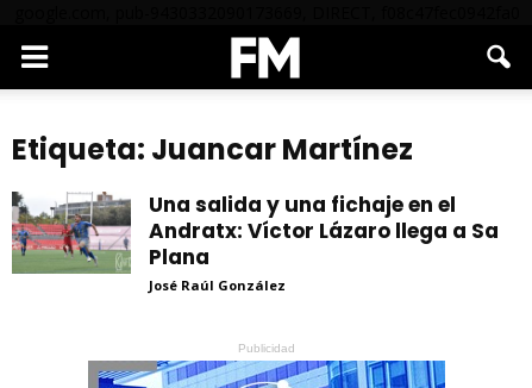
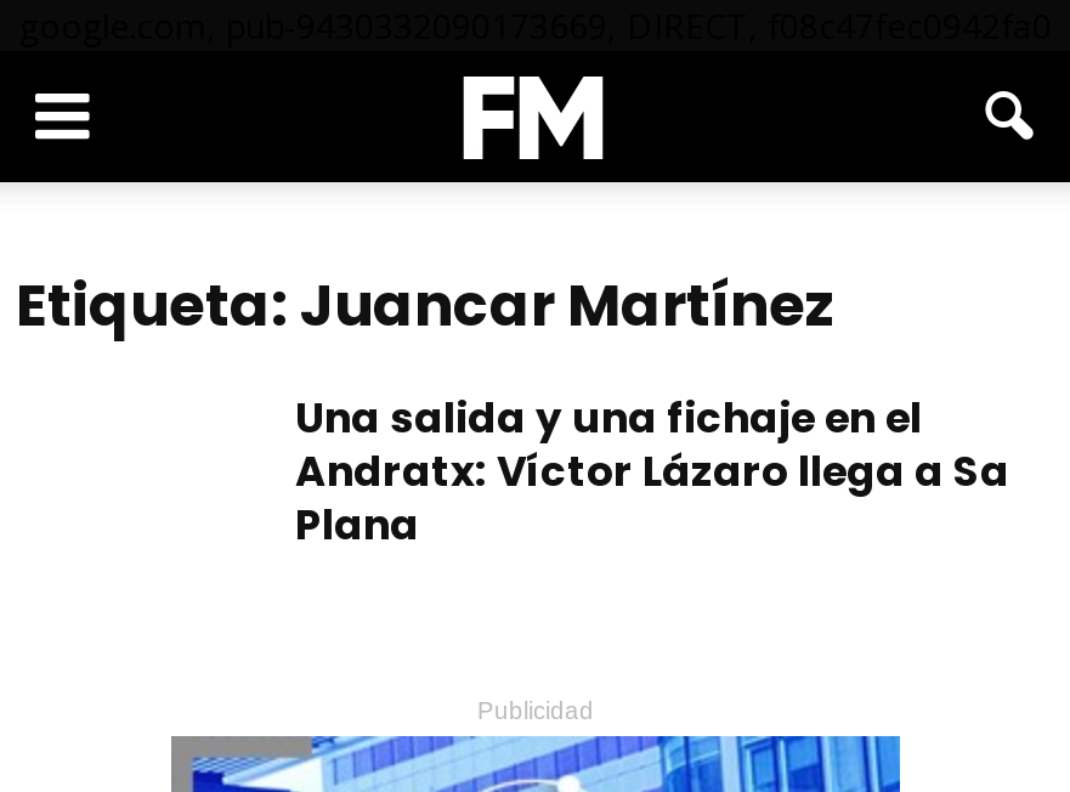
- [image]
- José Raúl González
